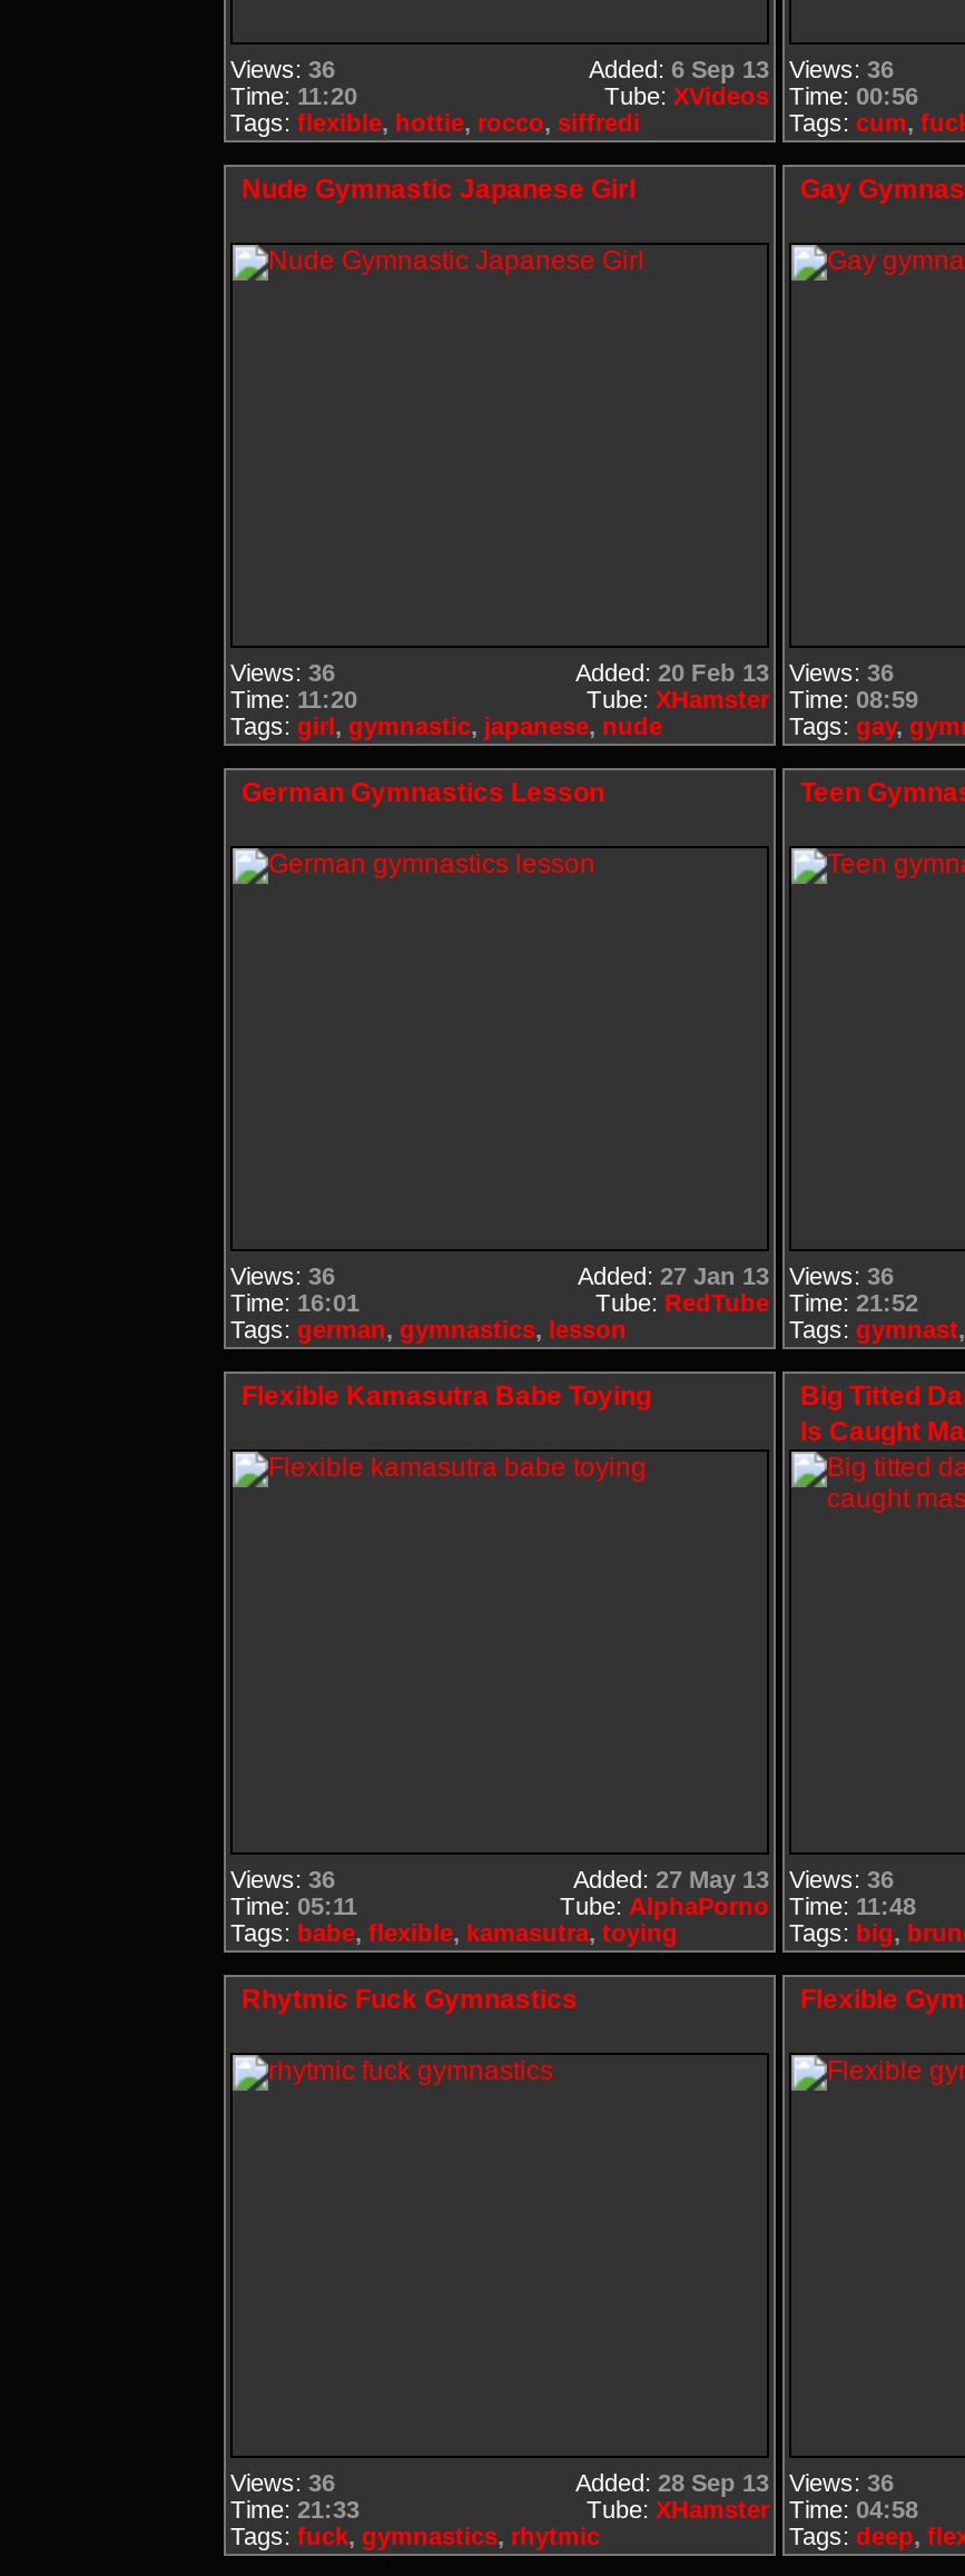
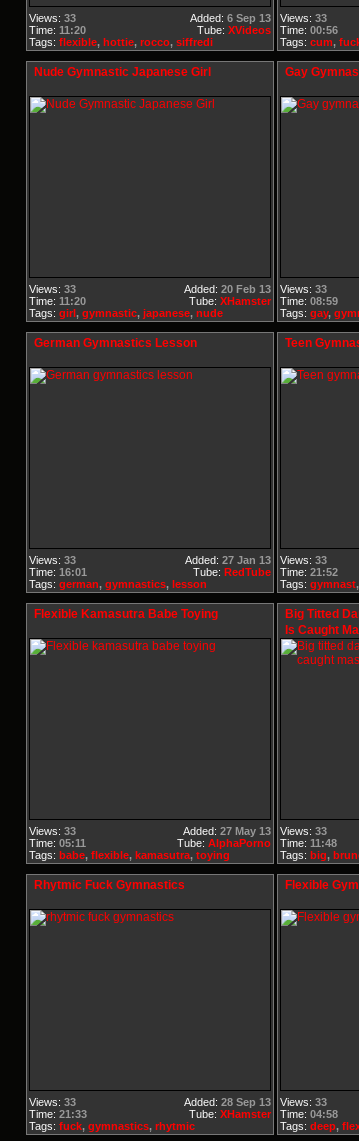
- Views: 36
+ Views: 33

- Added: 6 Sep 13 Views: 36
+ Added: 6 Sep 13 Views: 33

- Views: 36
+ Views: 33

- Added: 20 Feb 13 Views: 36
+ Added: 20 Feb 13 Views: 33

- Views: 36
+ Views: 33

- Added: 27 Jan 13 Views: 36
+ Added: 27 Jan 13 Views: 33

- Views: 36
+ Views: 33

- Added: 27 May 13 Views: 36
+ Added: 27 May 13 Views: 33

- Views: 36
+ Views: 33

- Added: 28 Sep 13 Views: 36
+ Added: 28 Sep 13 Views: 33
